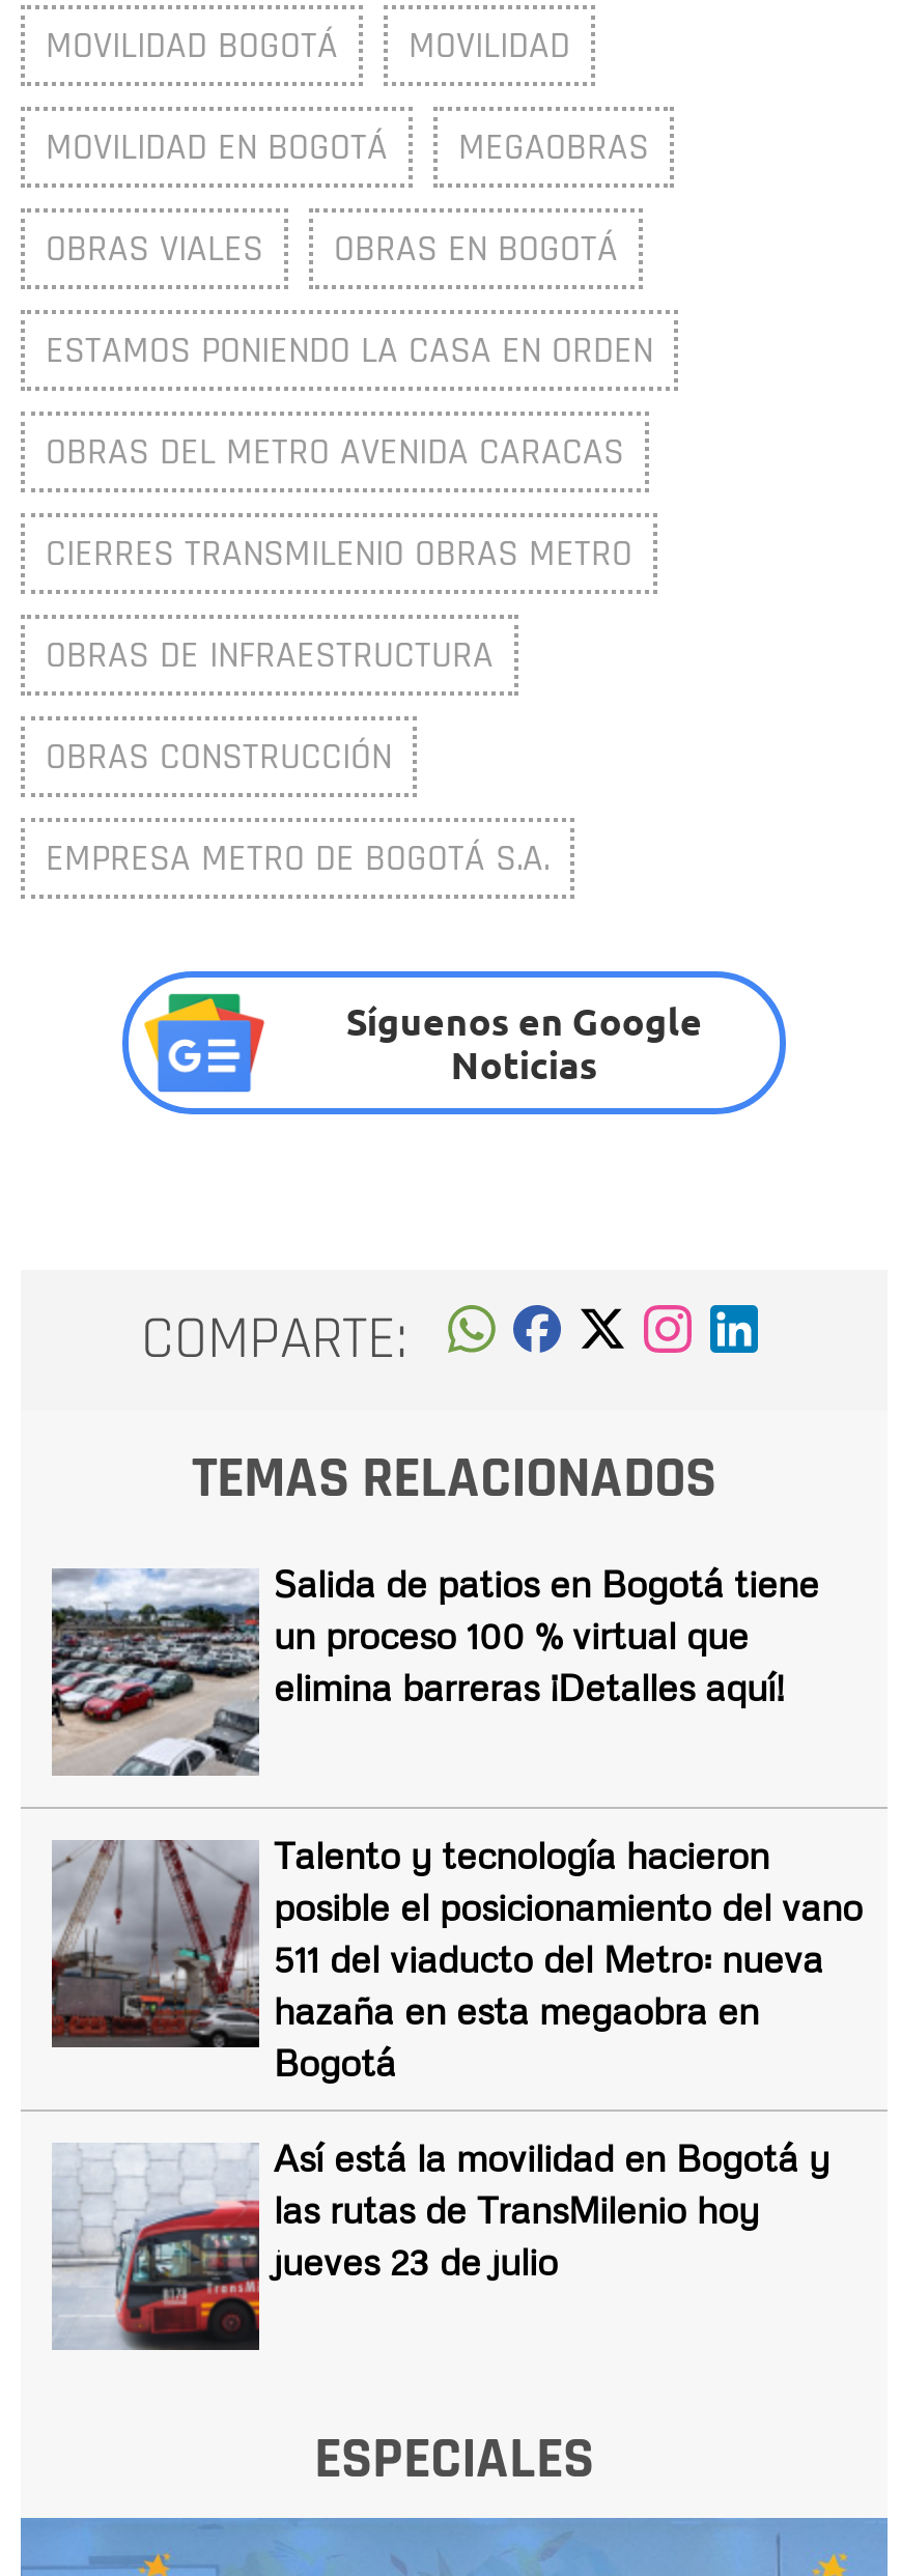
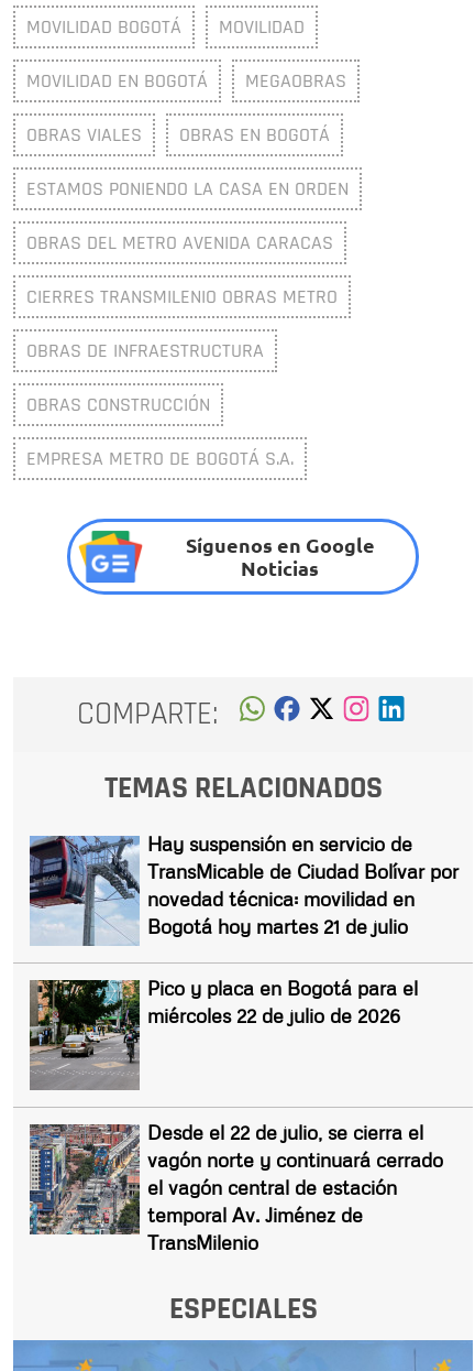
- [image]
- Salida de patios en Bogotá tiene
- un proceso 100 % virtual que
- elimina barreras ¡Detalles aquí!
+ [image]
+ Hay suspensión en servicio de
+ TransMicable de Ciudad Bolívar por
+ novedad técnica: movilidad en
+ Bogotá hoy martes 21 de julio

- [image]
- Talento y tecnología hacieron
- posible el posicionamiento del vano
- 511 del viaducto del Metro: nueva
- hazaña en esta megaobra en
- Bogotá
+ [image]
+ Pico y placa en Bogotá para el
+ miércoles 22 de julio de 2026

- [image]
- Así está la movilidad en Bogotá y
- las rutas de TransMilenio hoy
- jueves 23 de julio
+ [image]
+ Desde el 22 de julio, se cierra el
+ vagón norte y continuará cerrado
+ el vagón central de estación
+ temporal Av. Jiménez de
+ TransMilenio
